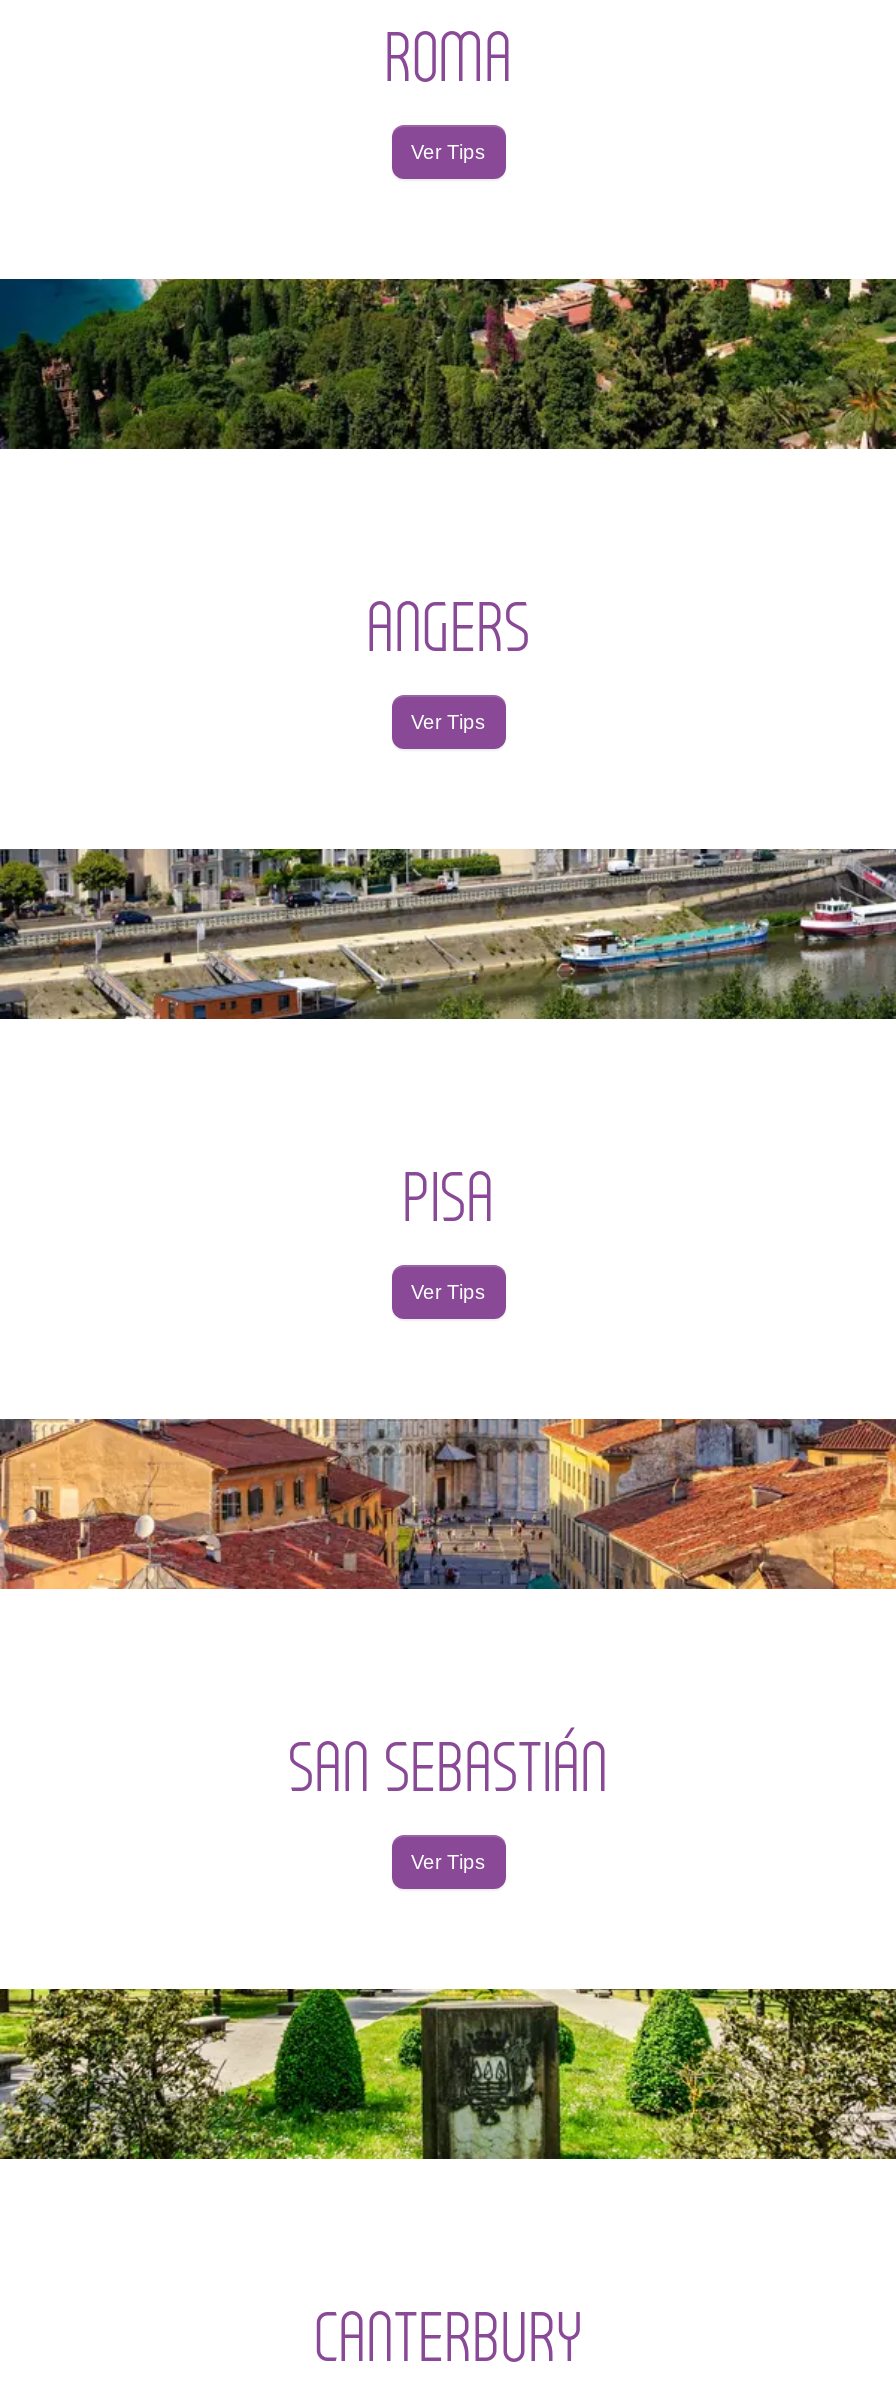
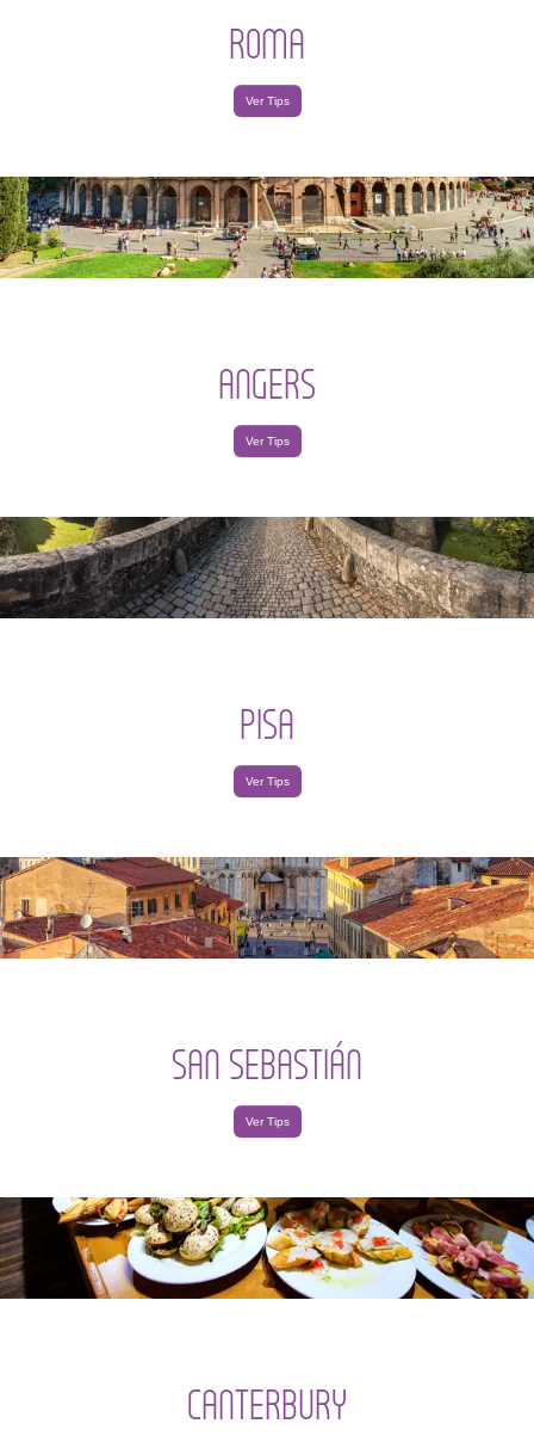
- [image]
+ [image]

- [image]
+ [image]

- [image]
+ [image]
